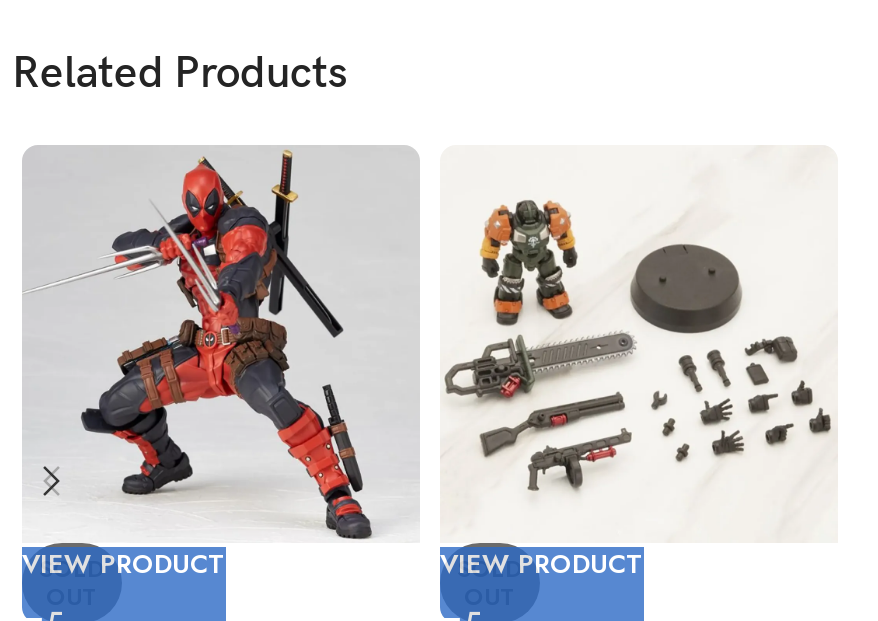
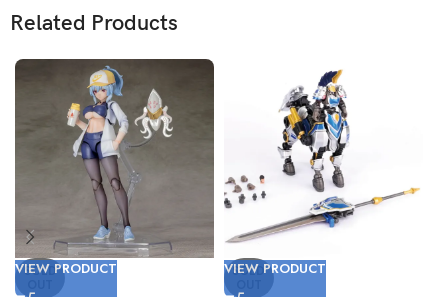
- [image]
+ [image]

- [image]
+ [image]
